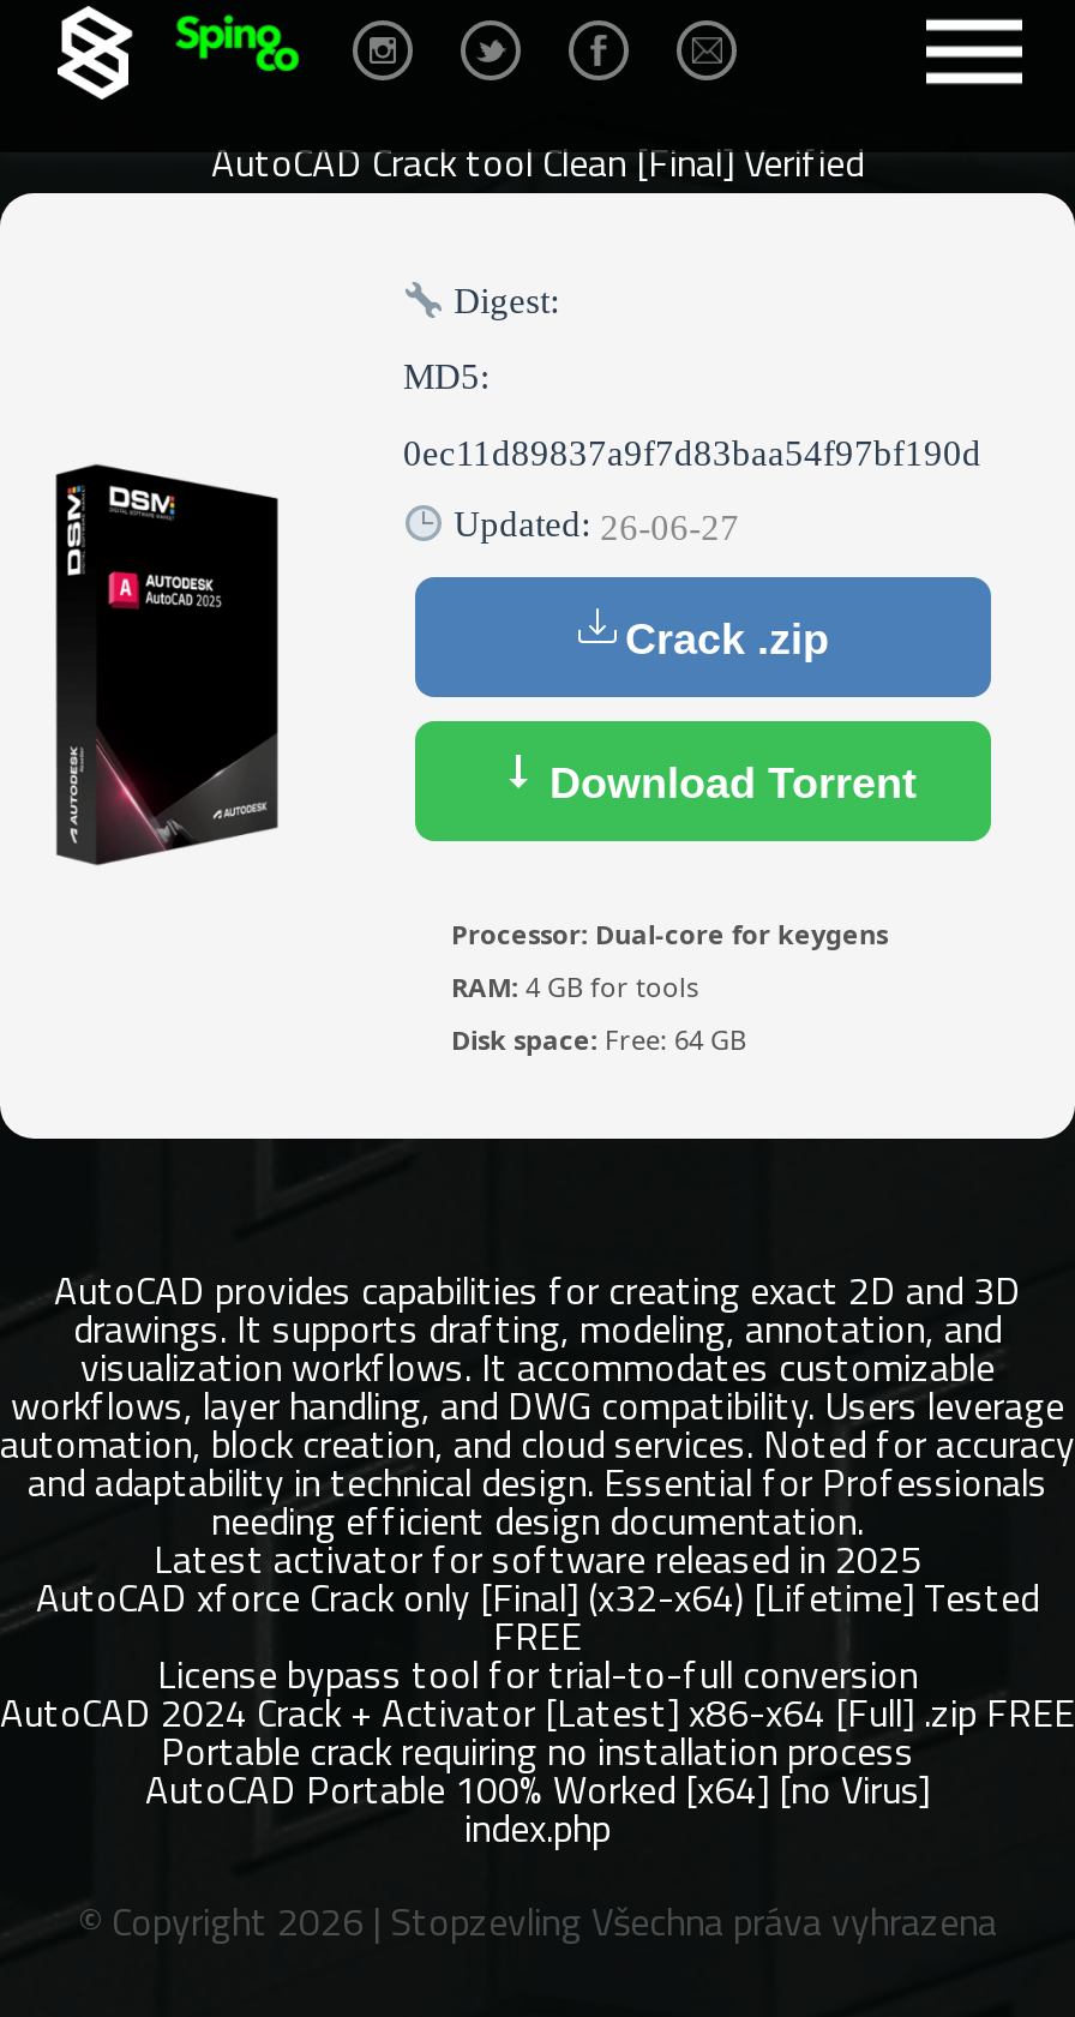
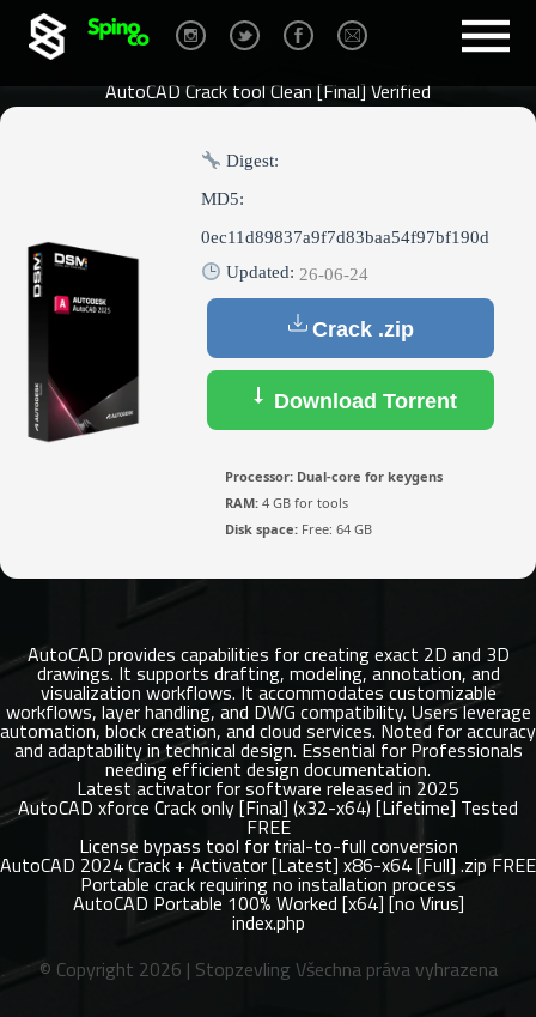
- Updated: 26-06-27
+ Updated: 26-06-24
